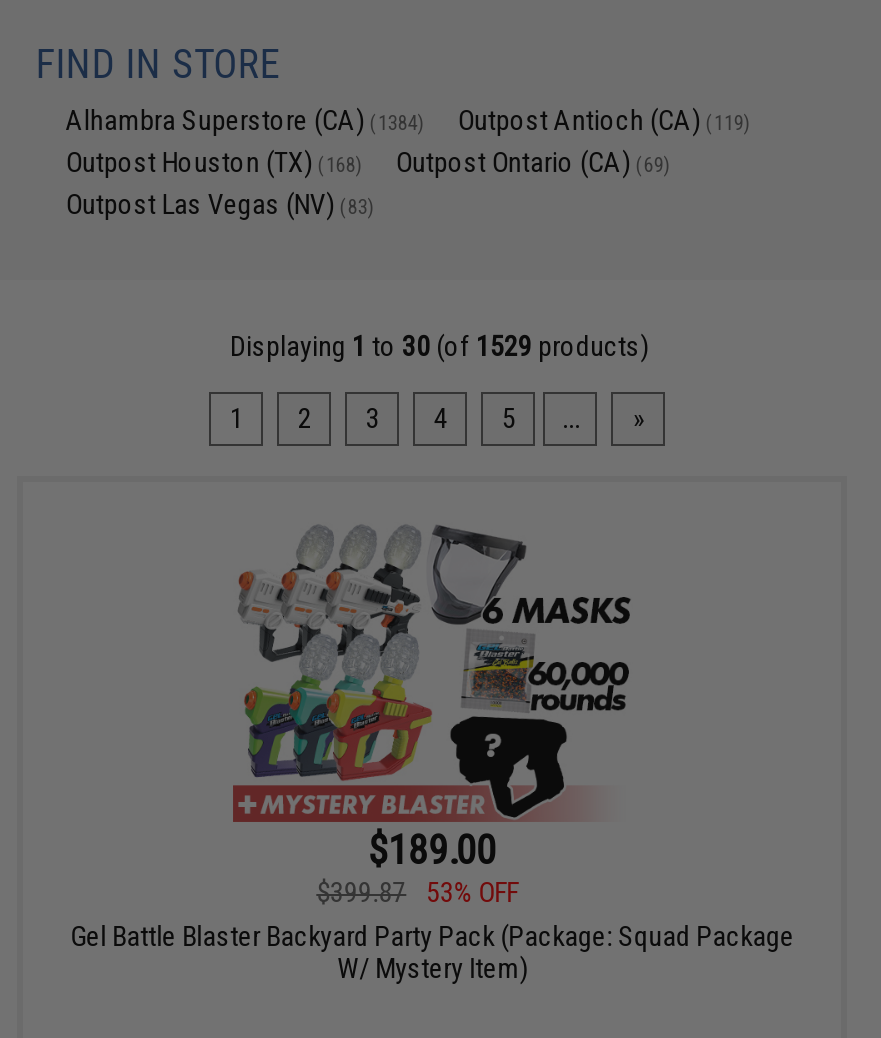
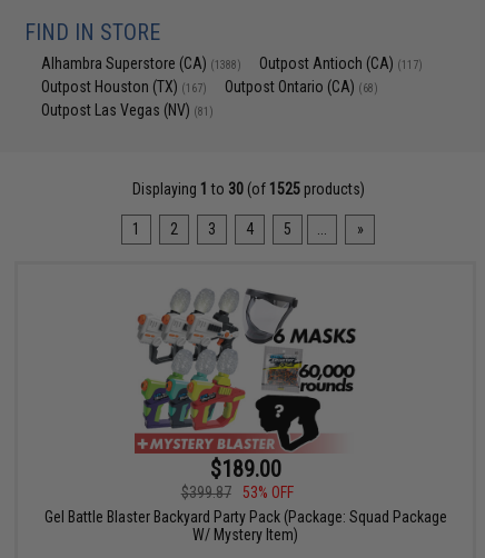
- Alhambra Superstore (CA) (1384)
+ Alhambra Superstore (CA) (1388)

- Outpost Antioch (CA) (119)
+ Outpost Antioch (CA) (117)

- Outpost Houston (TX) (168)
+ Outpost Houston (TX) (167)

- Outpost Ontario (CA) (69)
+ Outpost Ontario (CA) (68)

- Outpost Las Vegas (NV) (83)
+ Outpost Las Vegas (NV) (81)

- Displaying 1 to 30 (of 1529 products)
+ Displaying 1 to 30 (of 1525 products)
